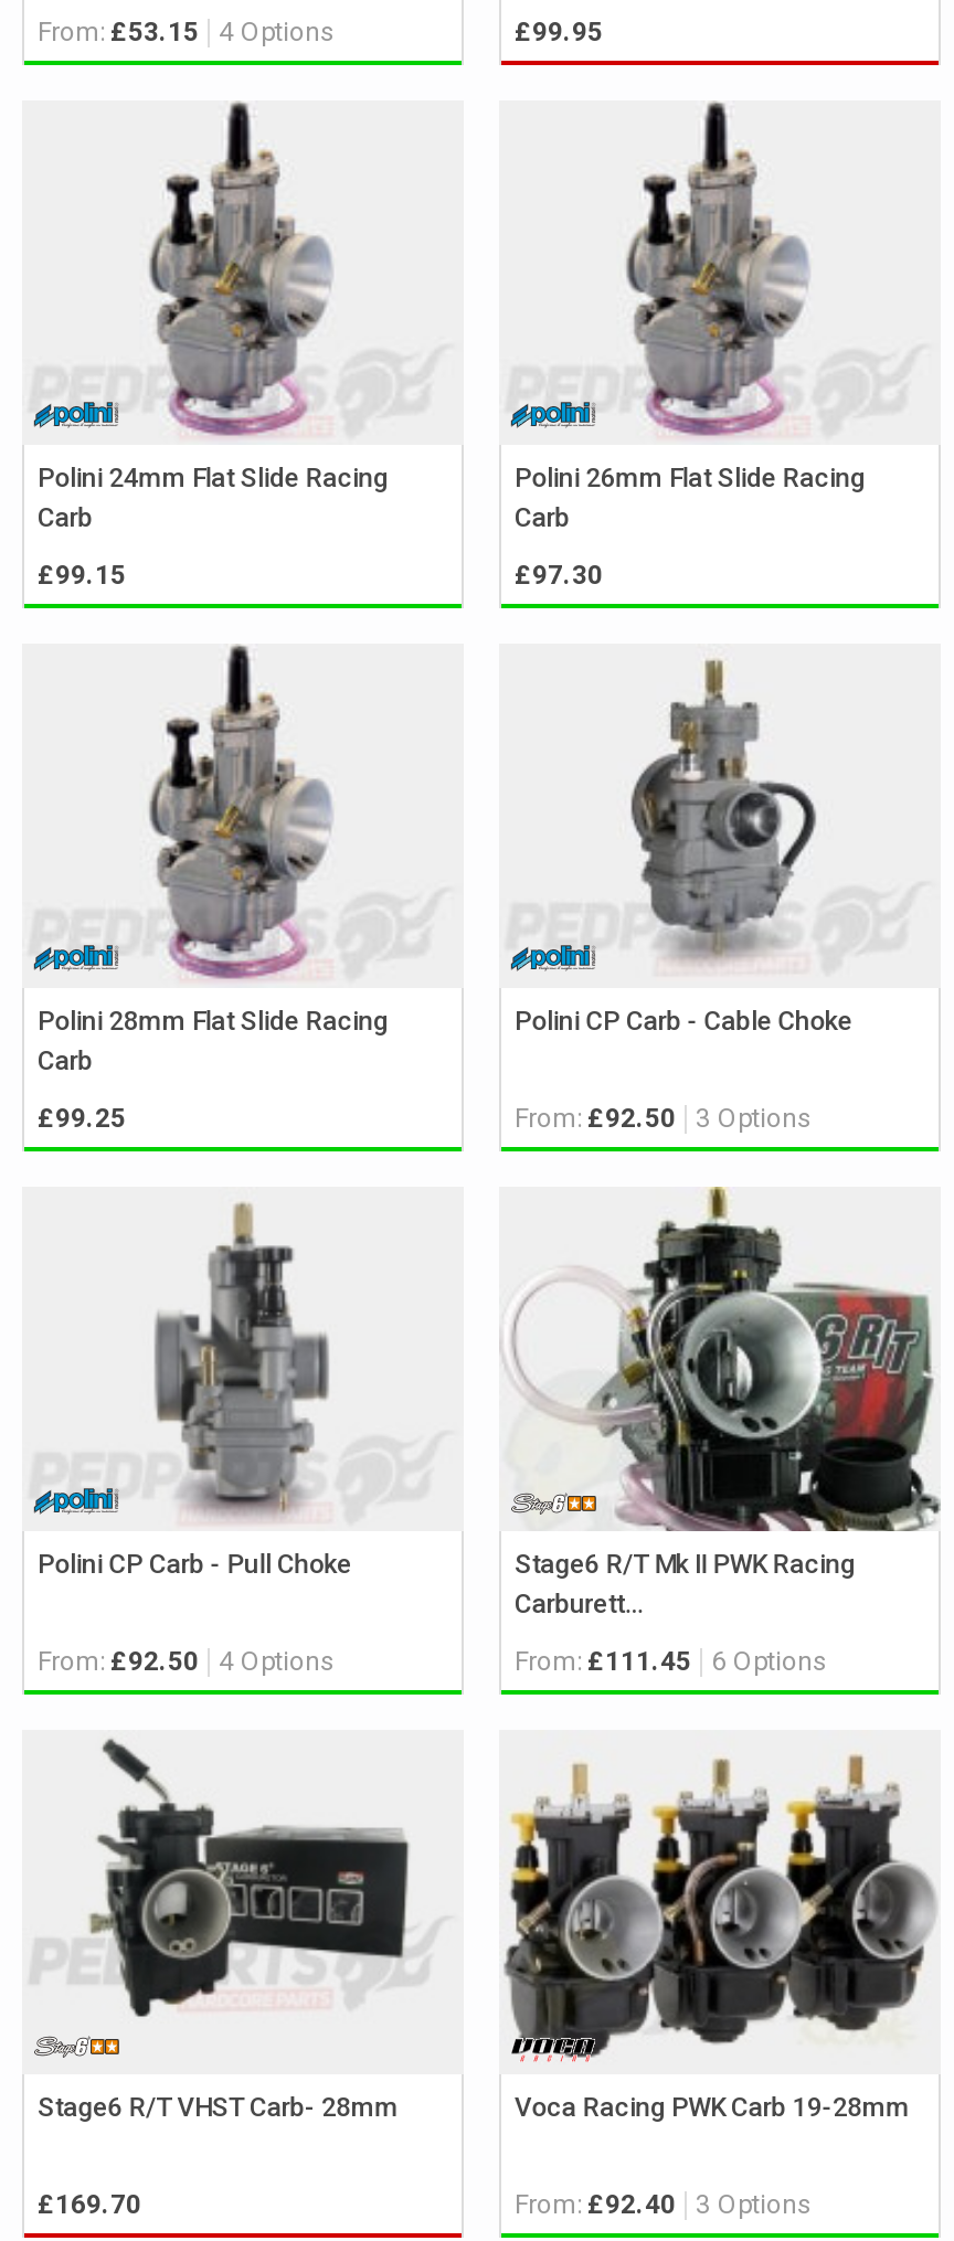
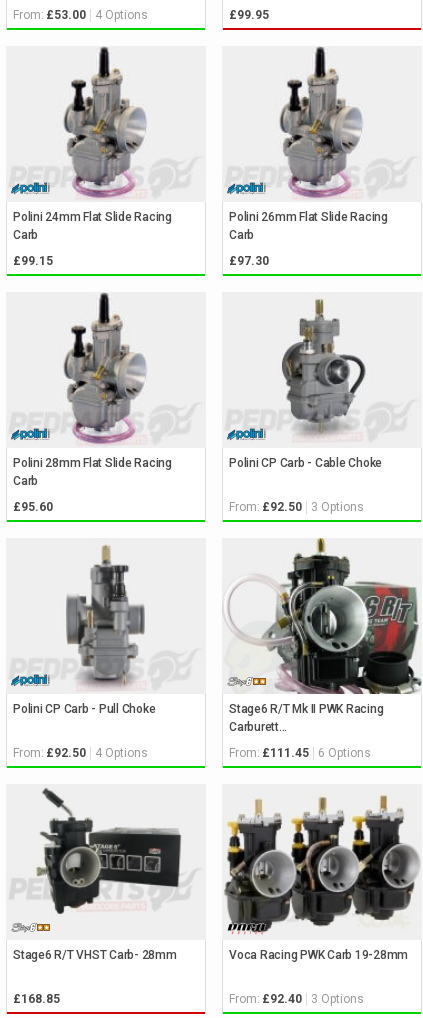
- From: £53.15 4 Options
+ From: £53.00 4 Options

- £99.25
+ £95.60

- £169.70
+ £168.85
